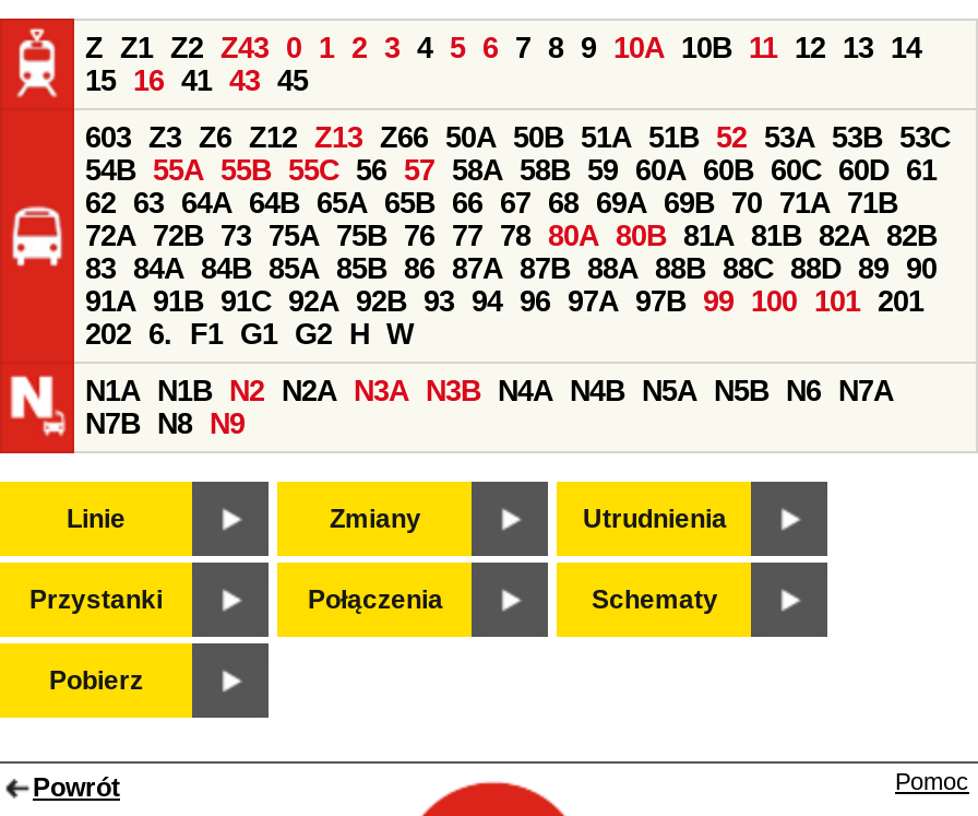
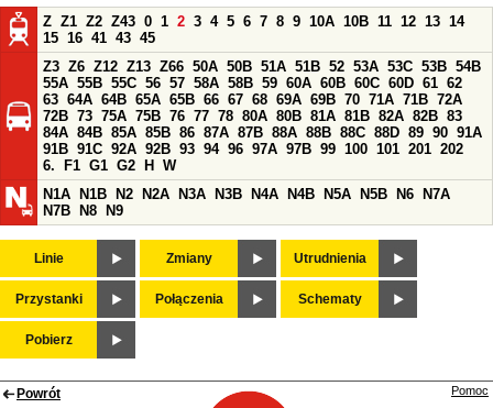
- 603 Z3 Z6 Z12 Z13 Z66 50A 50B 51A 51B 52 53A 53B 53C
- 54B 55A 55B 55C 56 57 58A 58B 59 60A 60B 60C 60D 61
- 62 63 64A 64B 65A 65B 66 67 68 69A 69B 70 71A 71B
- 72A 72B 73 75A 75B 76 77 78 80A 80B 81A 81B 82A 82B
- 83 84A 84B 85A 85B 86 87A 87B 88A 88B 88C 88D 89 90
- 91A 91B 91C 92A 92B 93 94 96 97A 97B 99 100 101 201
- 202 6. F1 G1 G2 H W
+ Z3 Z6 Z12 Z13 Z66 50A 50B 51A 51B 52 53A 53C 53B 54B
+ 55A 55B 55C 56 57 58A 58B 59 60A 60B 60C 60D 61 62
+ 63 64A 64B 65A 65B 66 67 68 69A 69B 70 71A 71B 72A
+ 72B 73 75A 75B 76 77 78 80A 80B 81A 81B 82A 82B 83
+ 84A 84B 85A 85B 86 87A 87B 88A 88B 88C 88D 89 90 91A
+ 91B 91C 92A 92B 93 94 96 97A 97B 99 100 101 201 202
+ 6. F1 G1 G2 H W
